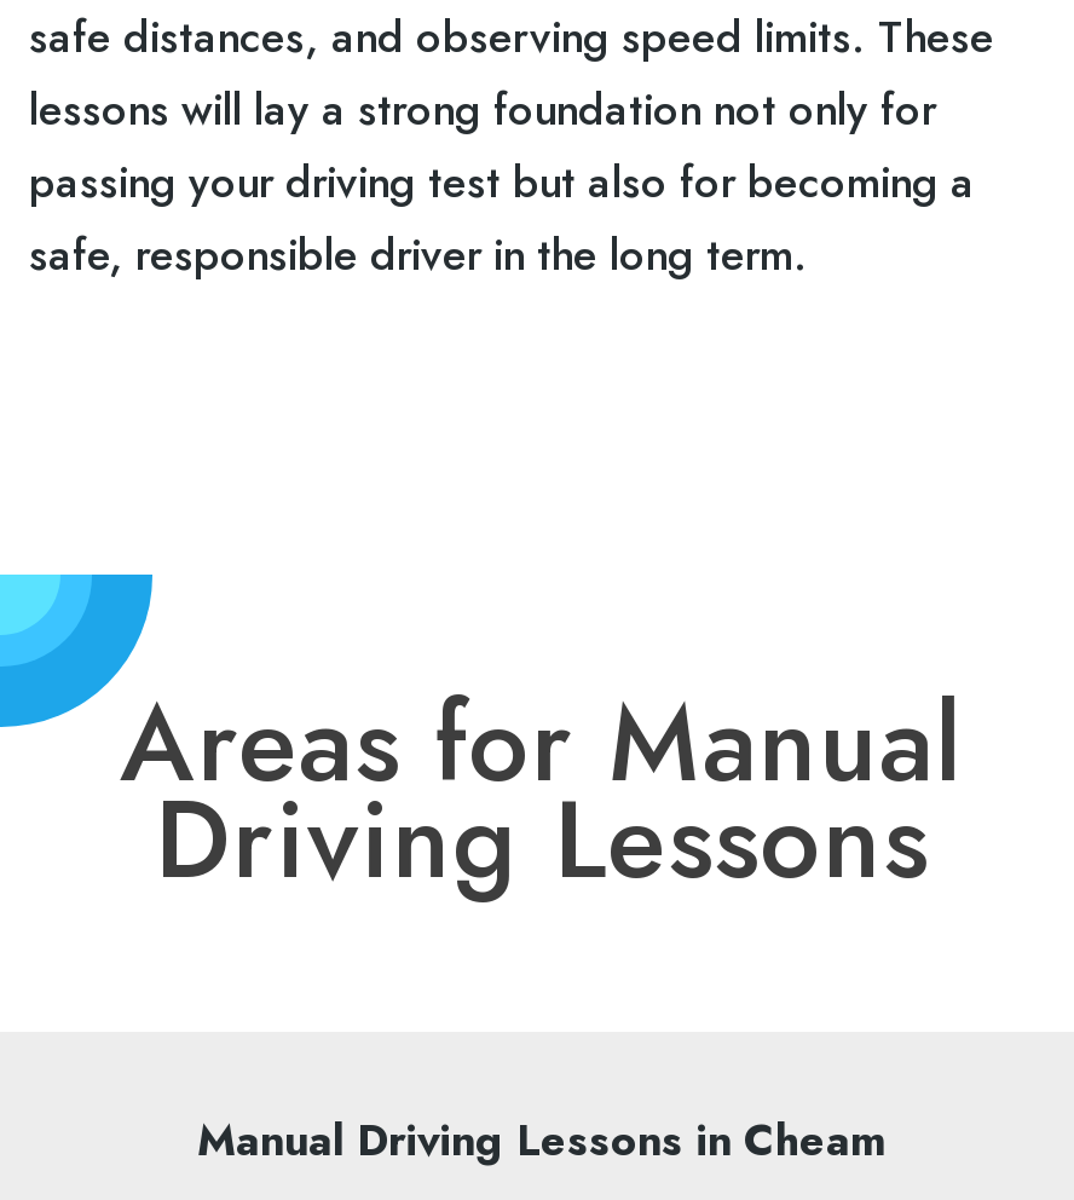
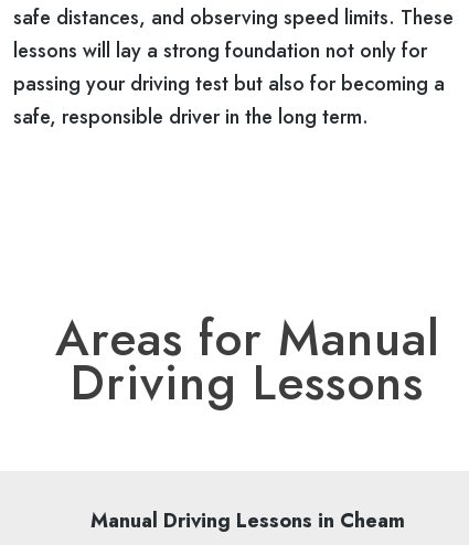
- [image]
